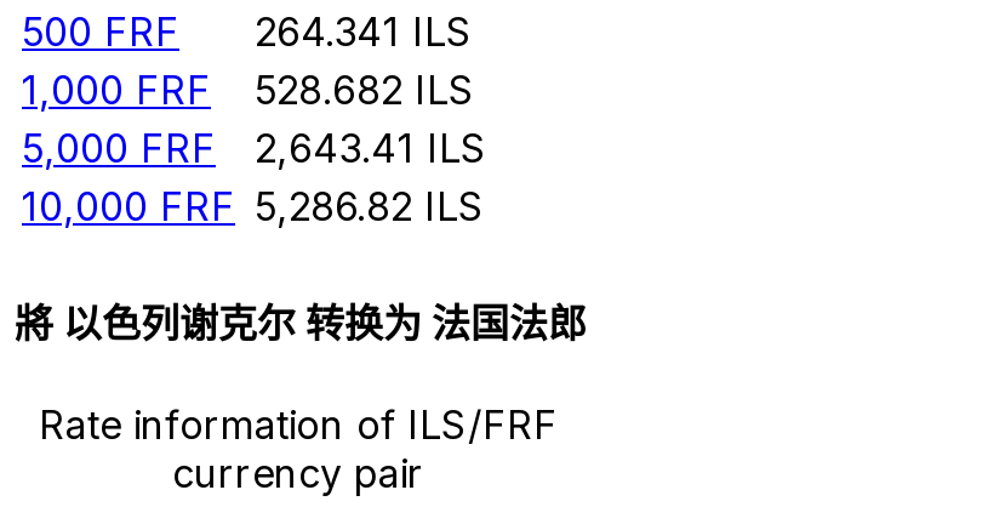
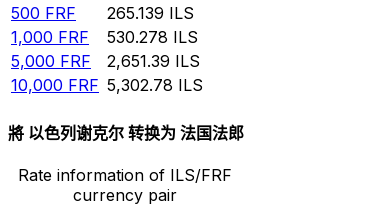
- 500 FRF 264.341 ILS
+ 500 FRF 265.139 ILS

- 1,000 FRF 528.682 ILS
+ 1,000 FRF 530.278 ILS

- 5,000 FRF 2,643.41 ILS
+ 5,000 FRF 2,651.39 ILS

- 10,000 FRF 5,286.82 ILS
+ 10,000 FRF 5,302.78 ILS
